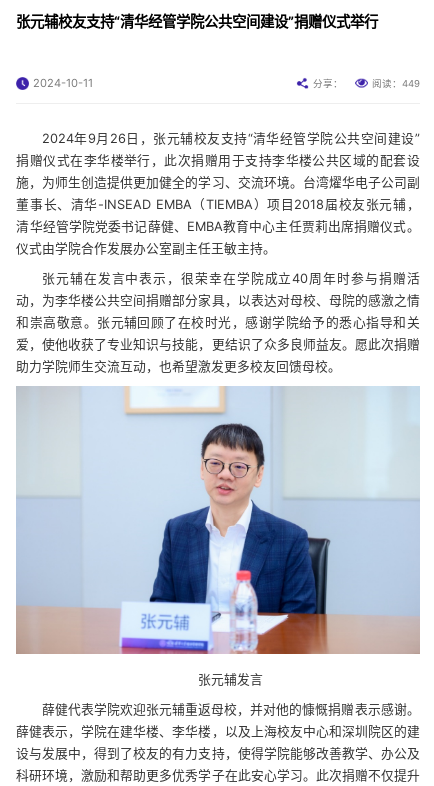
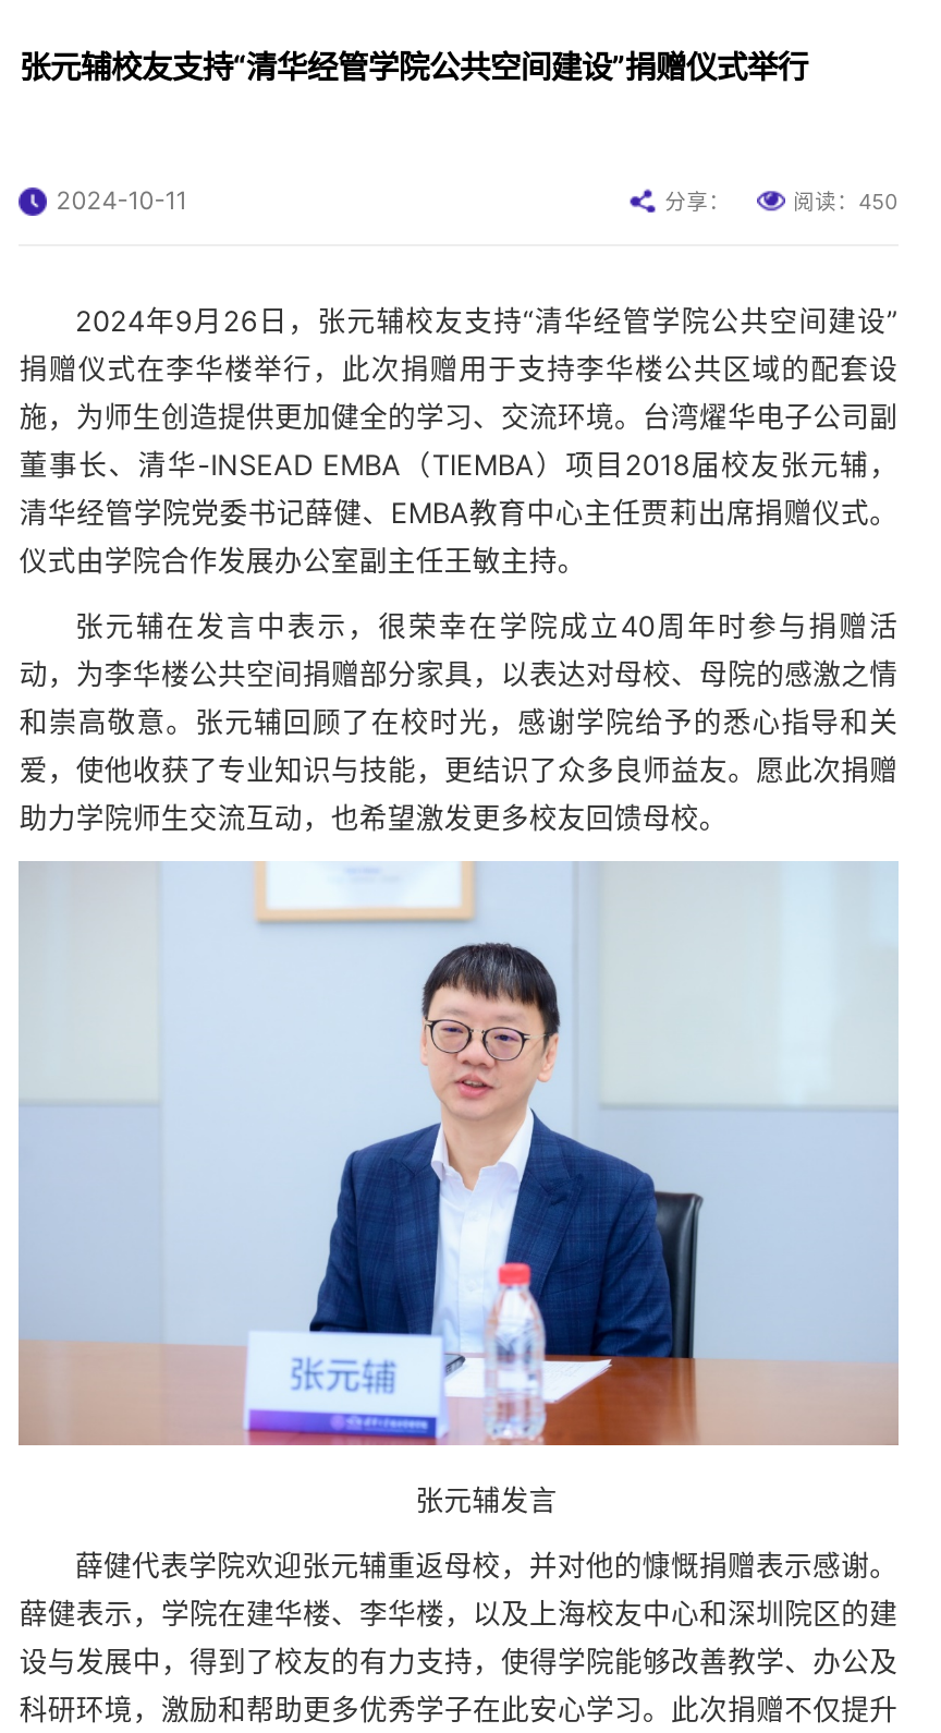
- 阅读：449
+ 阅读：450
